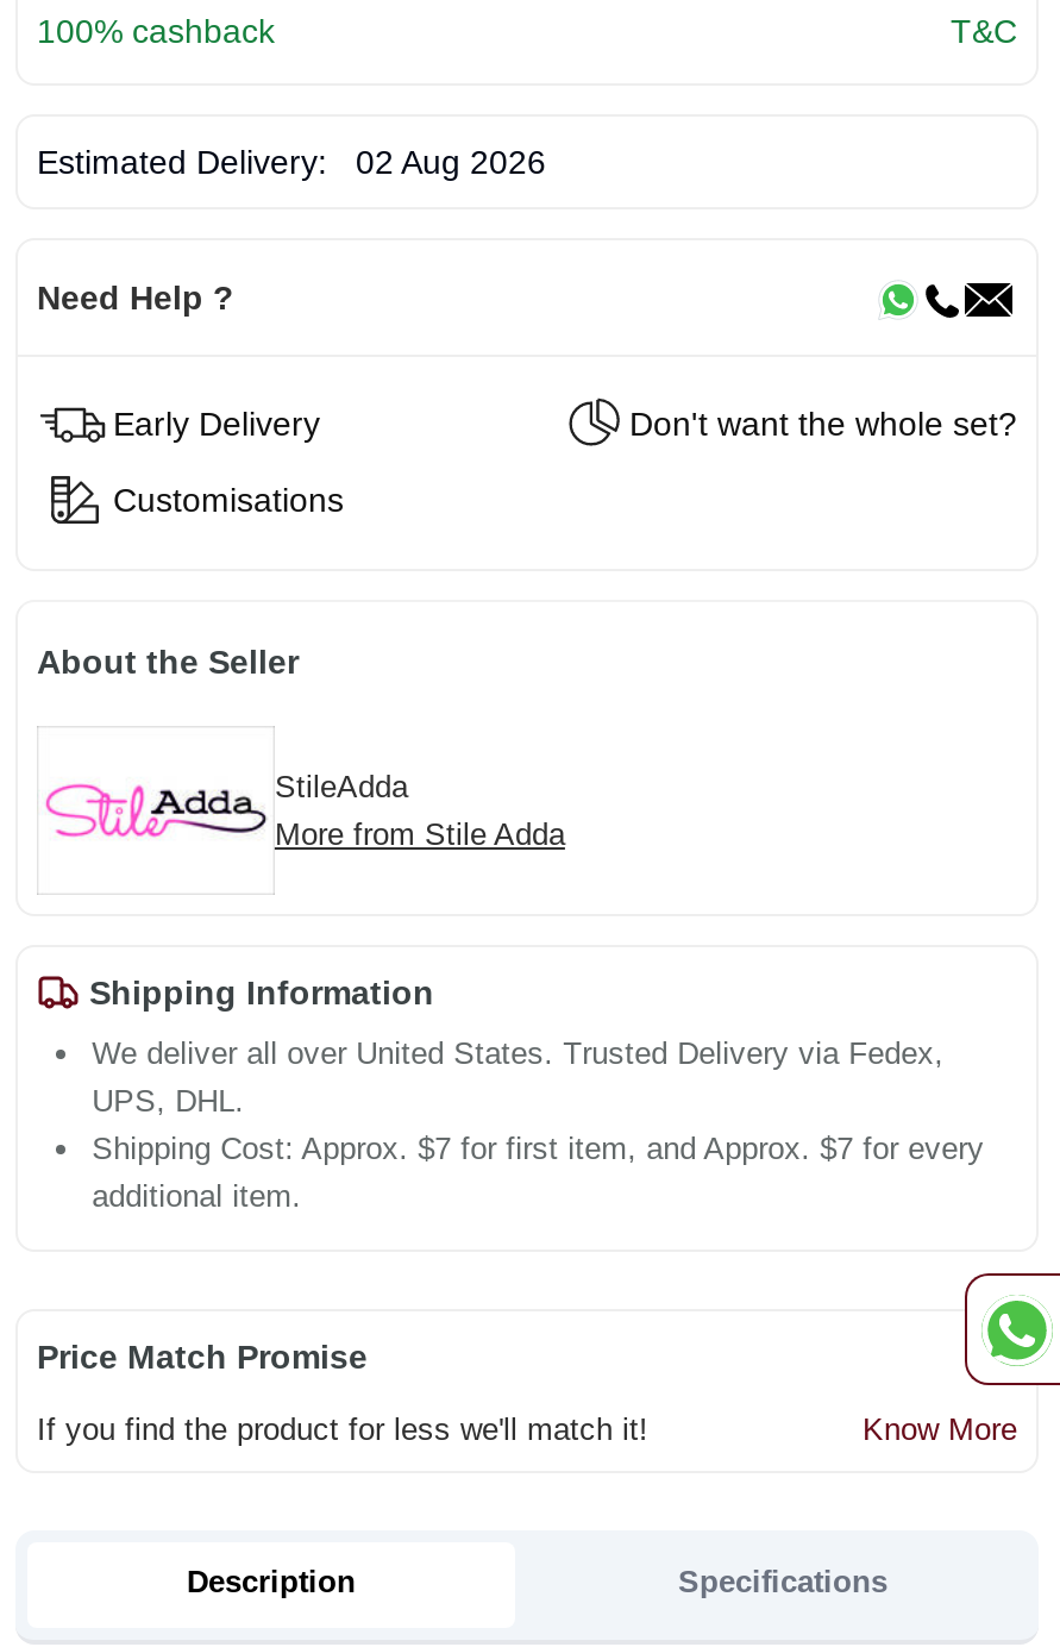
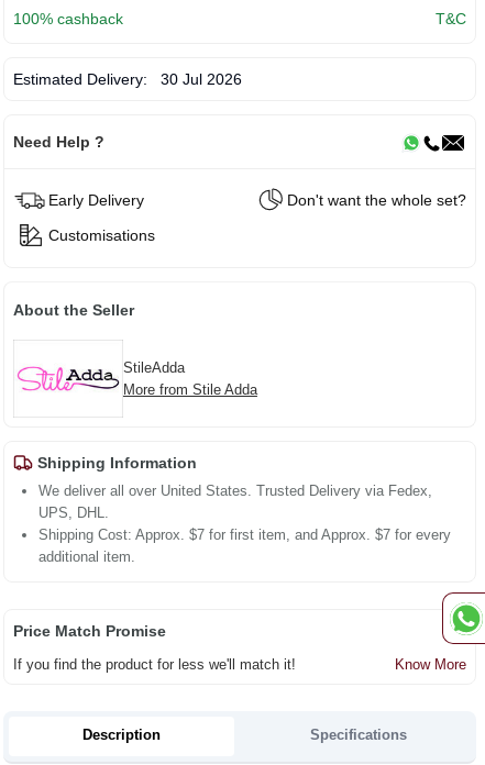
- Estimated Delivery: 02 Aug 2026
+ Estimated Delivery: 30 Jul 2026
